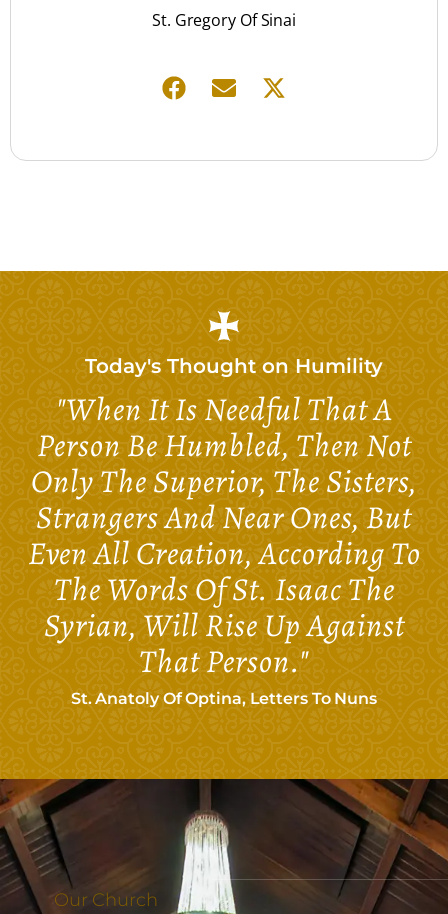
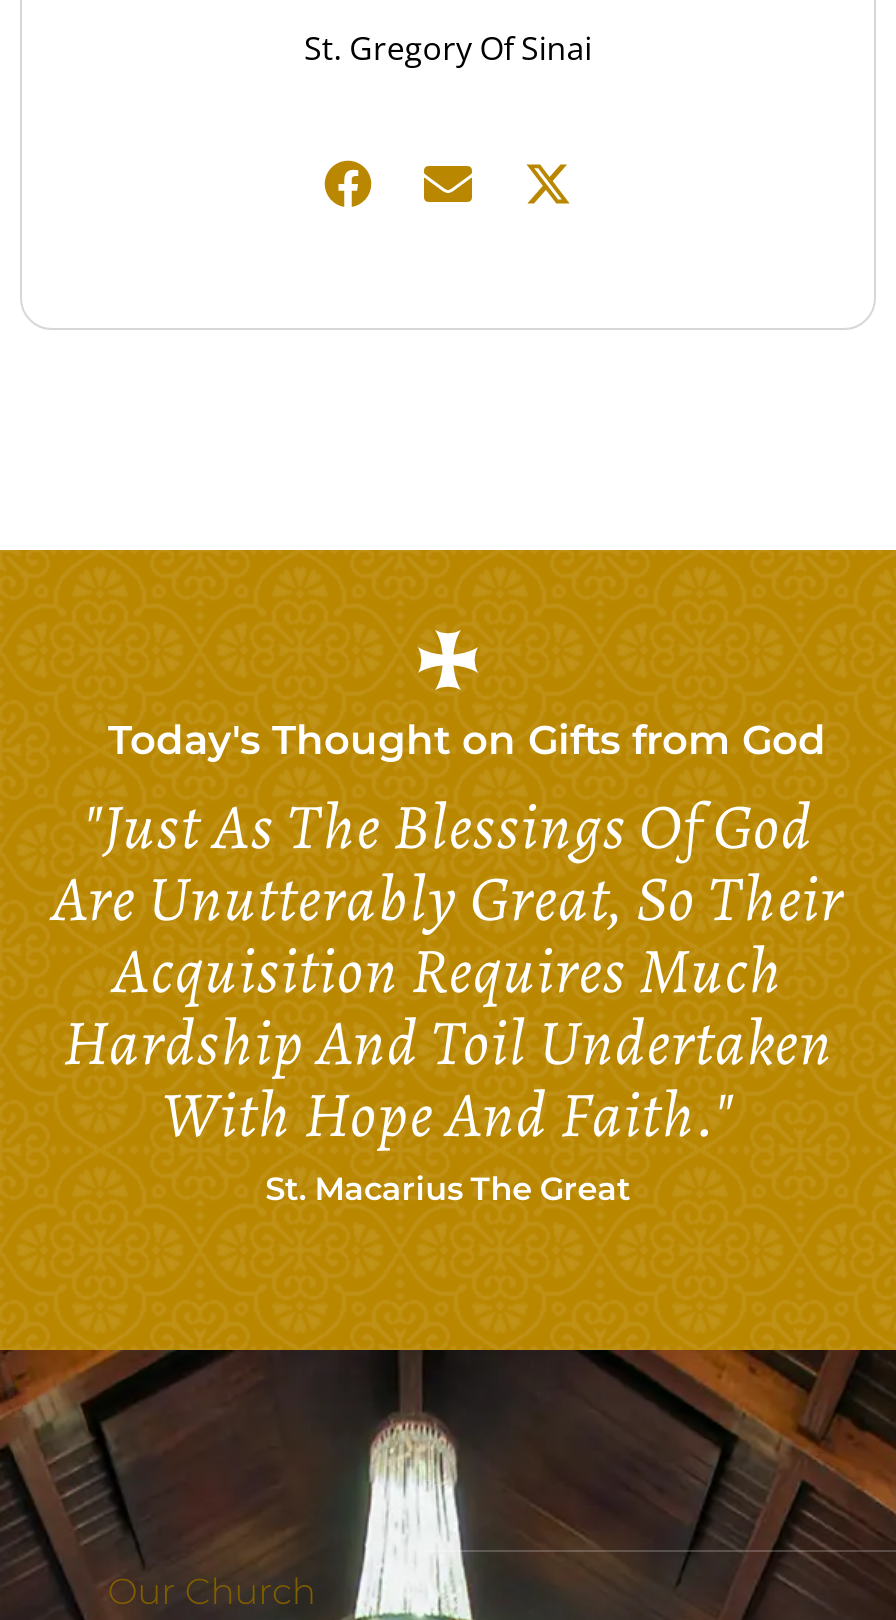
- Today's Thought on Humility
- "When It Is Needful That A
- Person Be Humbled, Then Not
- Only The Superior, The Sisters,
- Strangers And Near Ones, But
- Even All Creation, According To
- The Words Of St. Isaac The
- Syrian, Will Rise Up Against
- That Person."
- St. Anatoly Of Optina, Letters To Nuns
+ Today's Thought on Gifts from God
+ "Just As The Blessings Of God
+ Are Unutterably Great, So Their
+ Acquisition Requires Much
+ Hardship And Toil Undertaken
+ With Hope And Faith."
+ St. Macarius The Great
